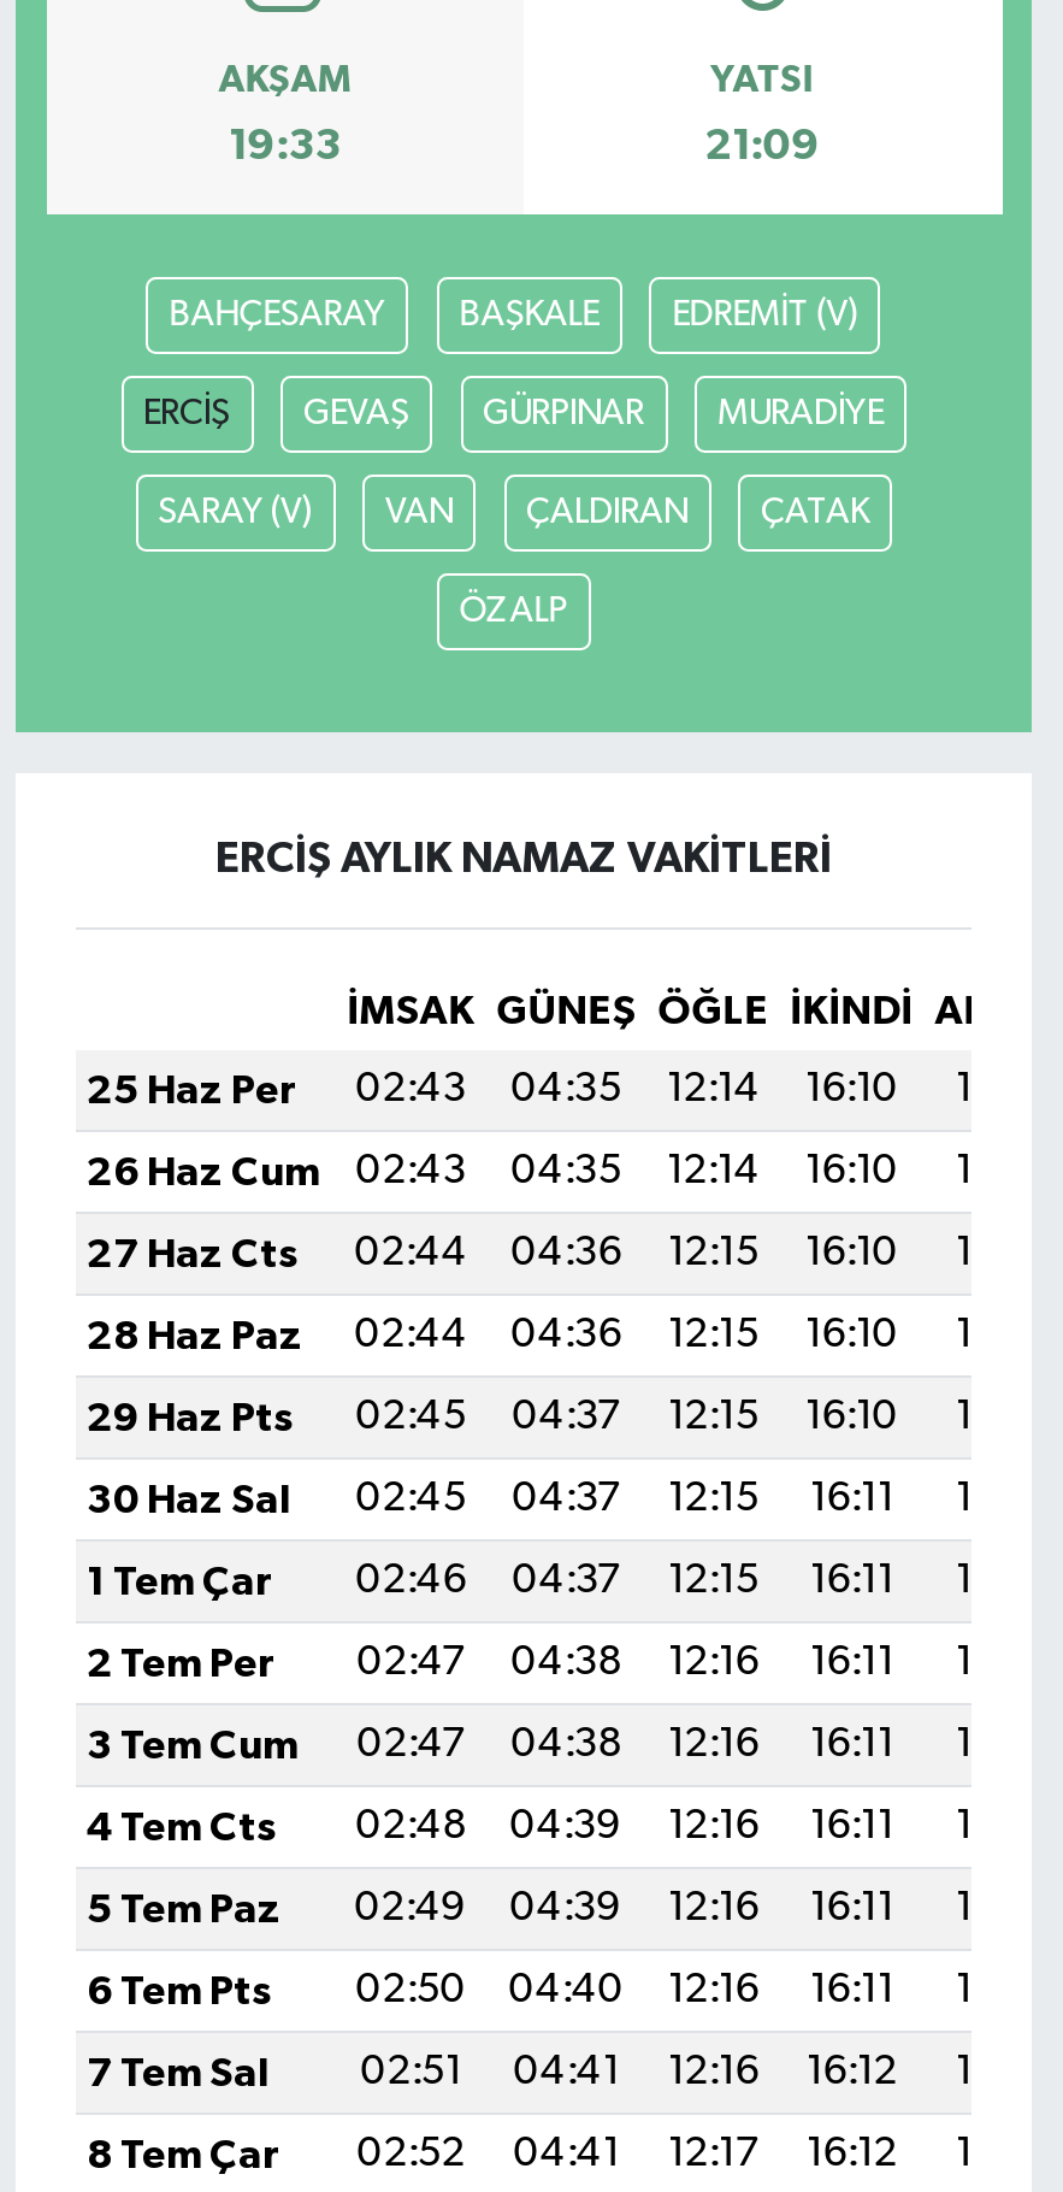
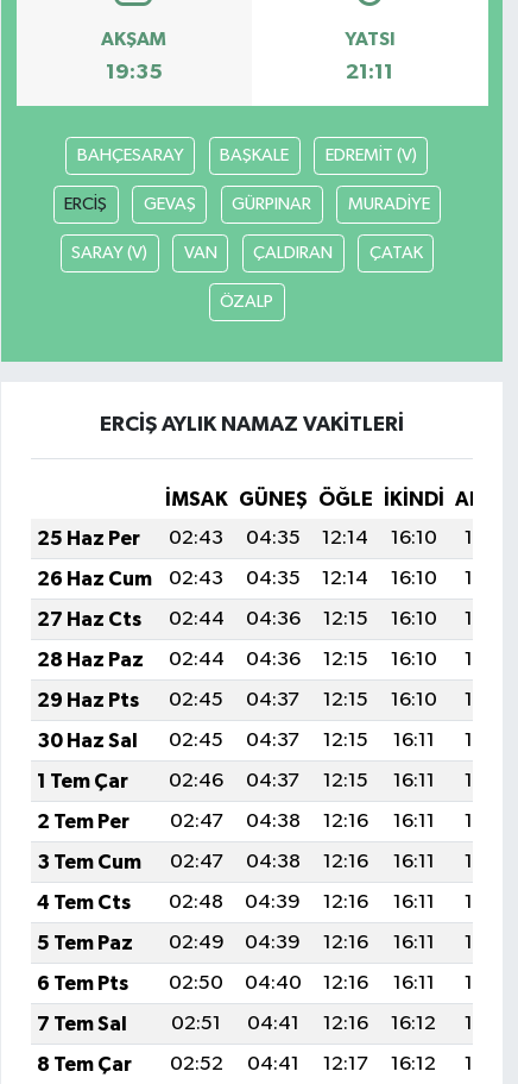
- 19:33
+ 19:35

- 21:09
+ 21:11
